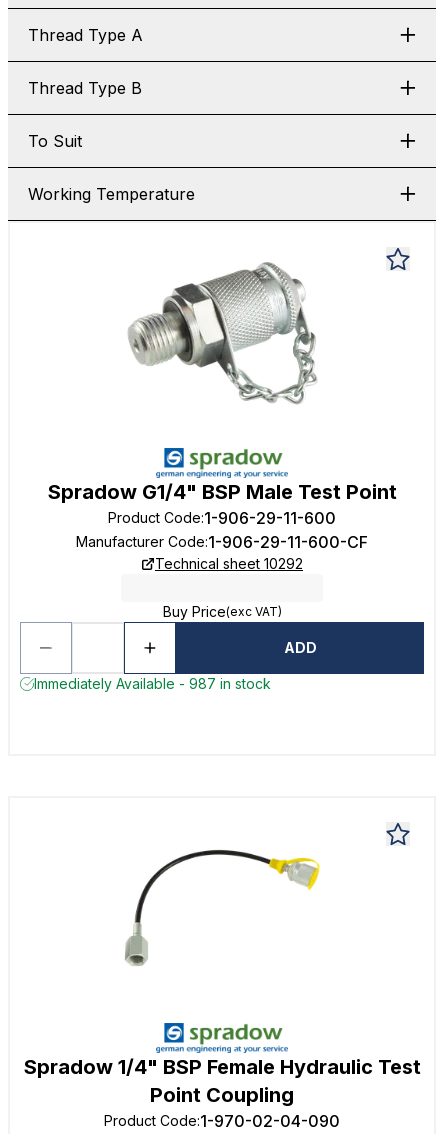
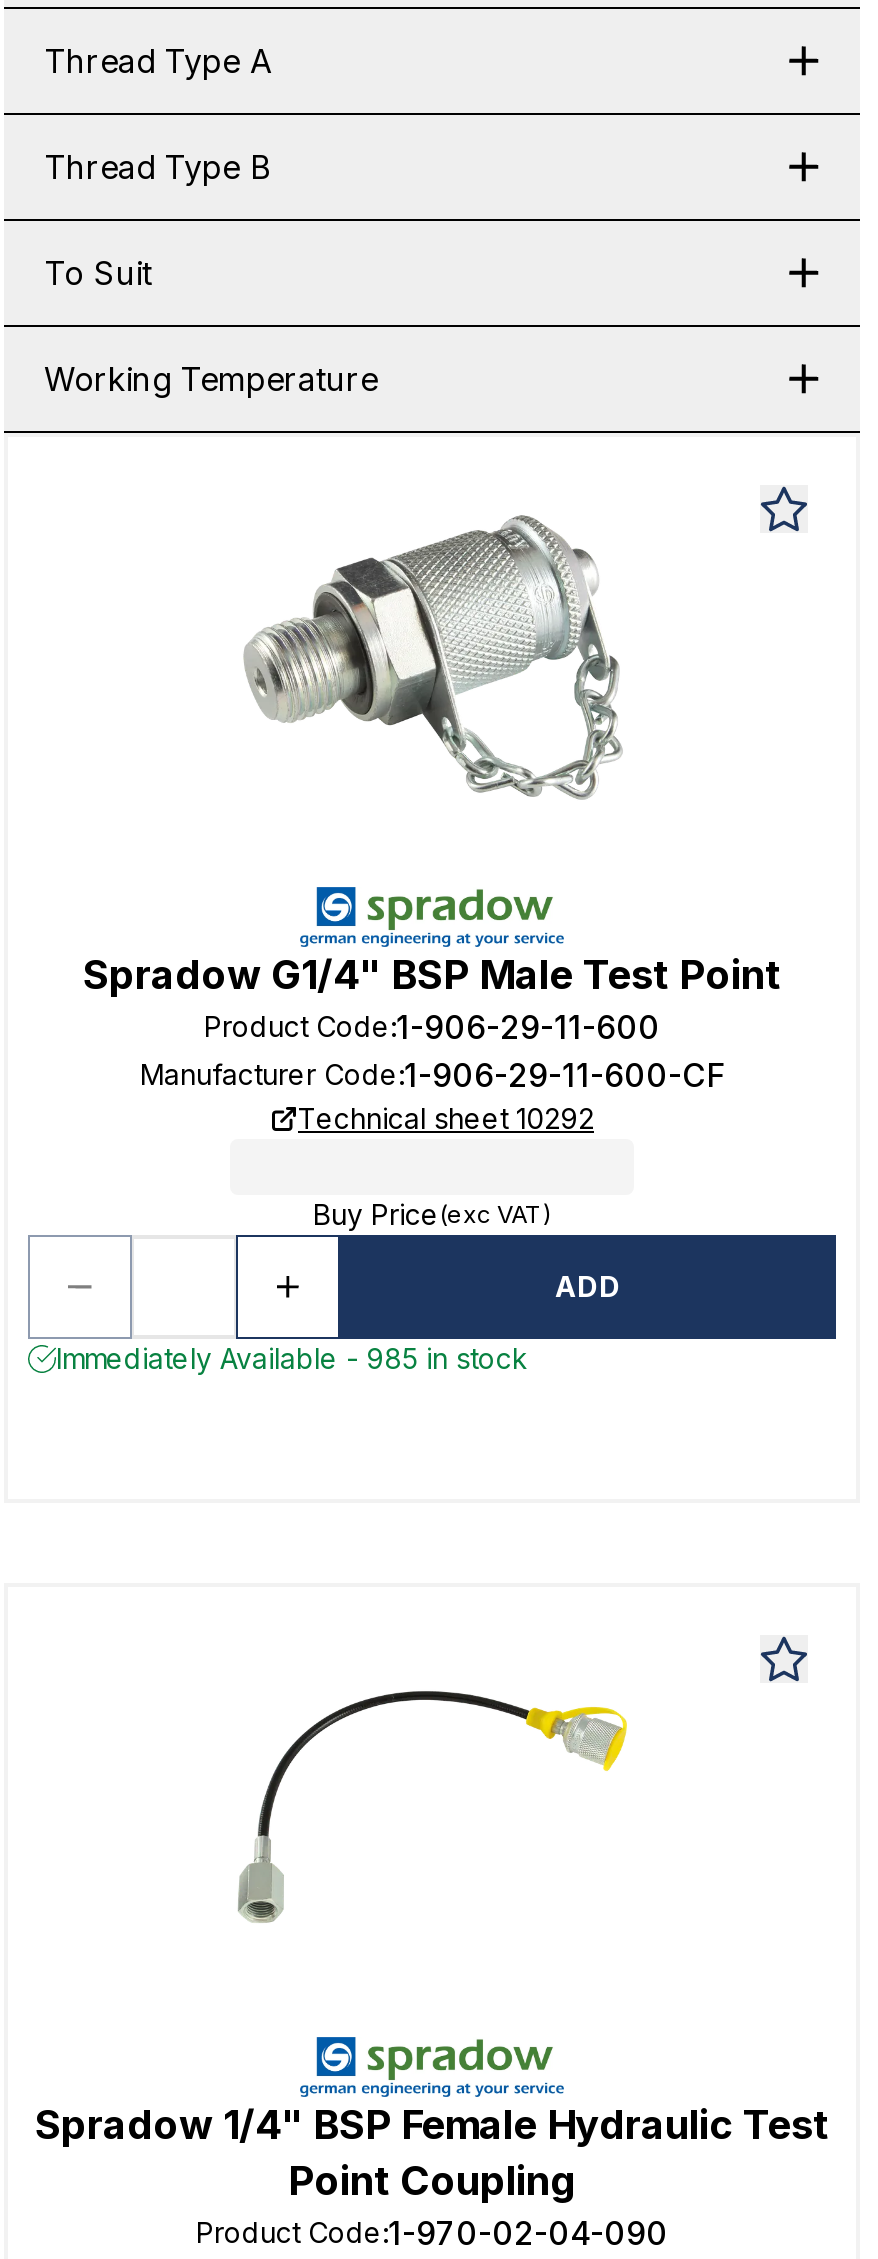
- Immediately Available - 987 in stock
+ Immediately Available - 985 in stock
